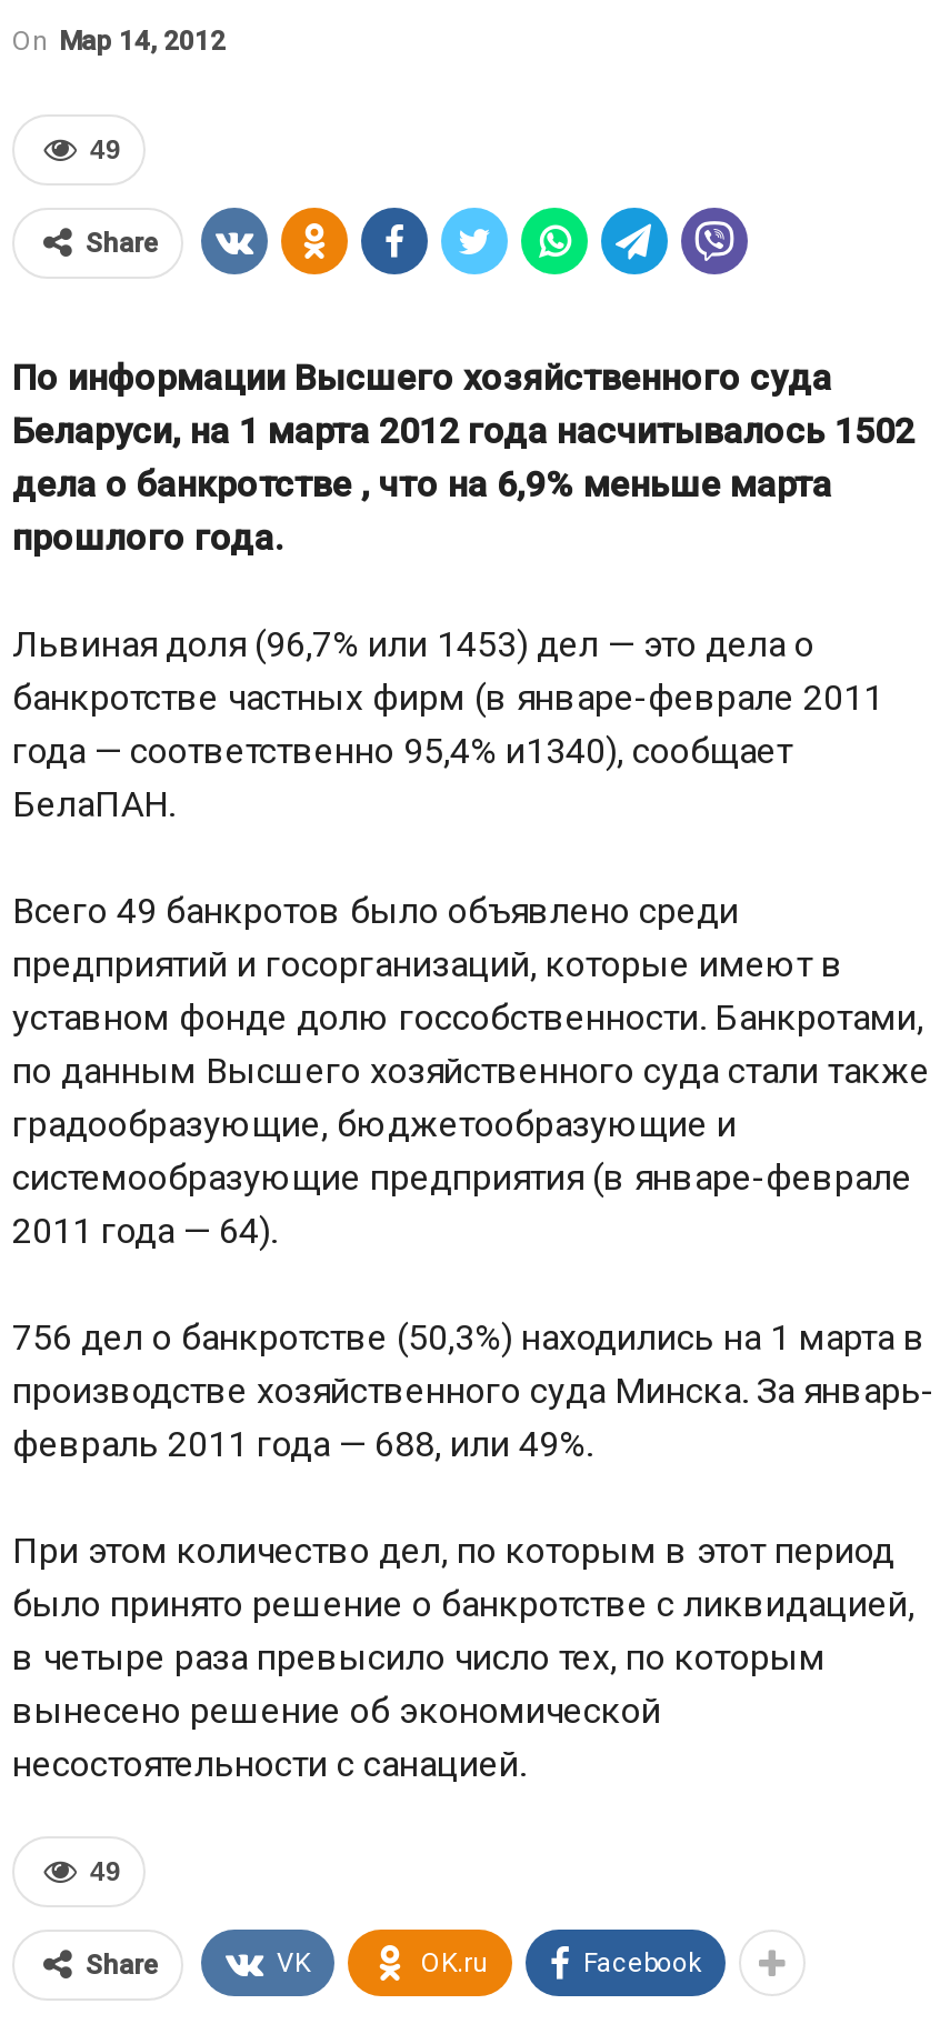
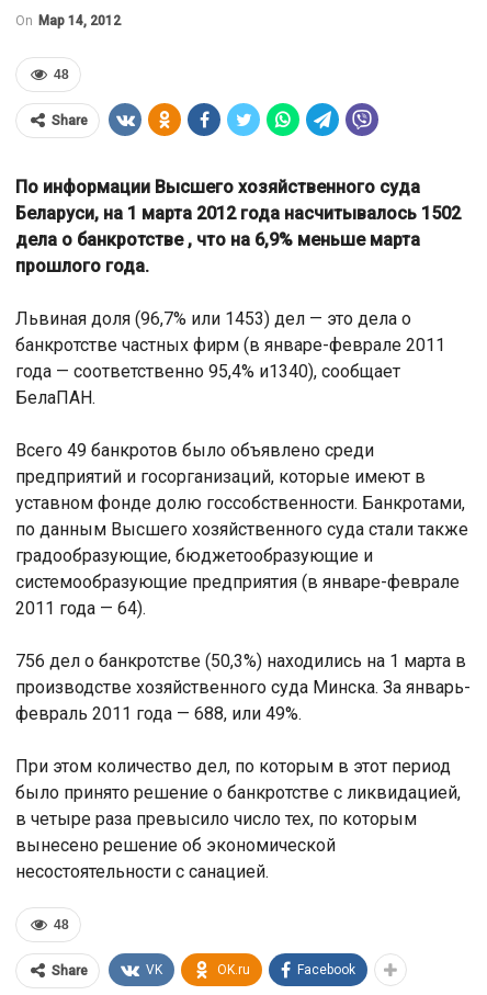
- 49
+ 48

- 49
+ 48
